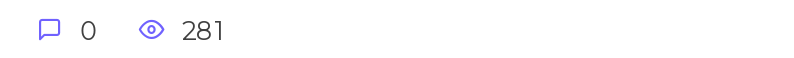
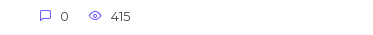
- 281
+ 415
